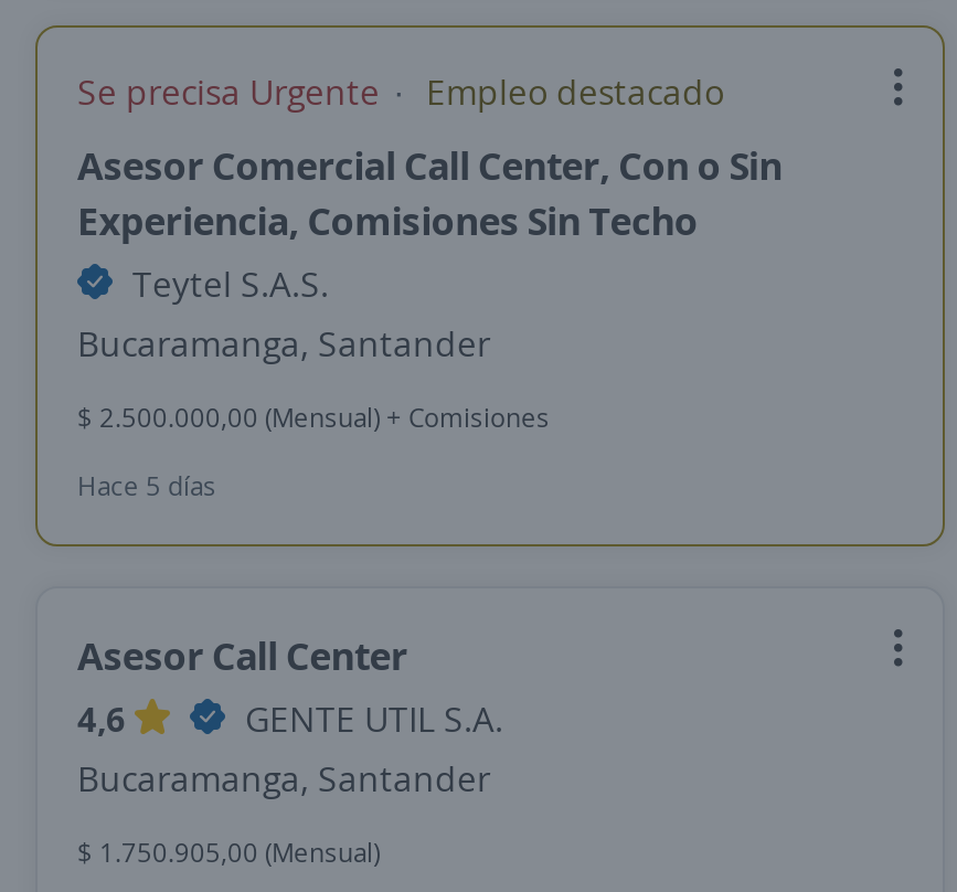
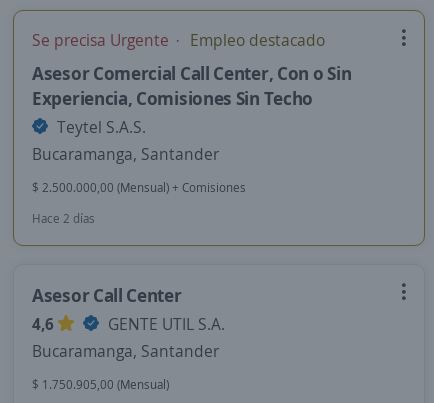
- Hace 5 días
+ Hace 2 días
